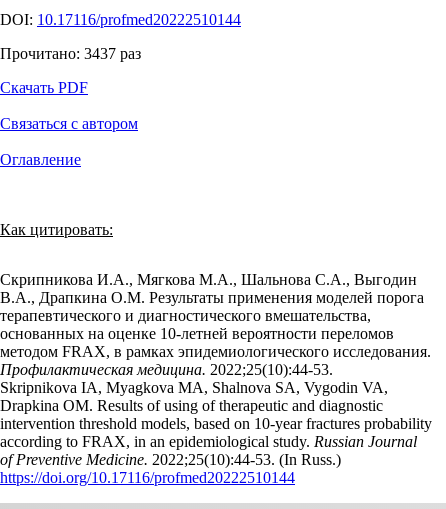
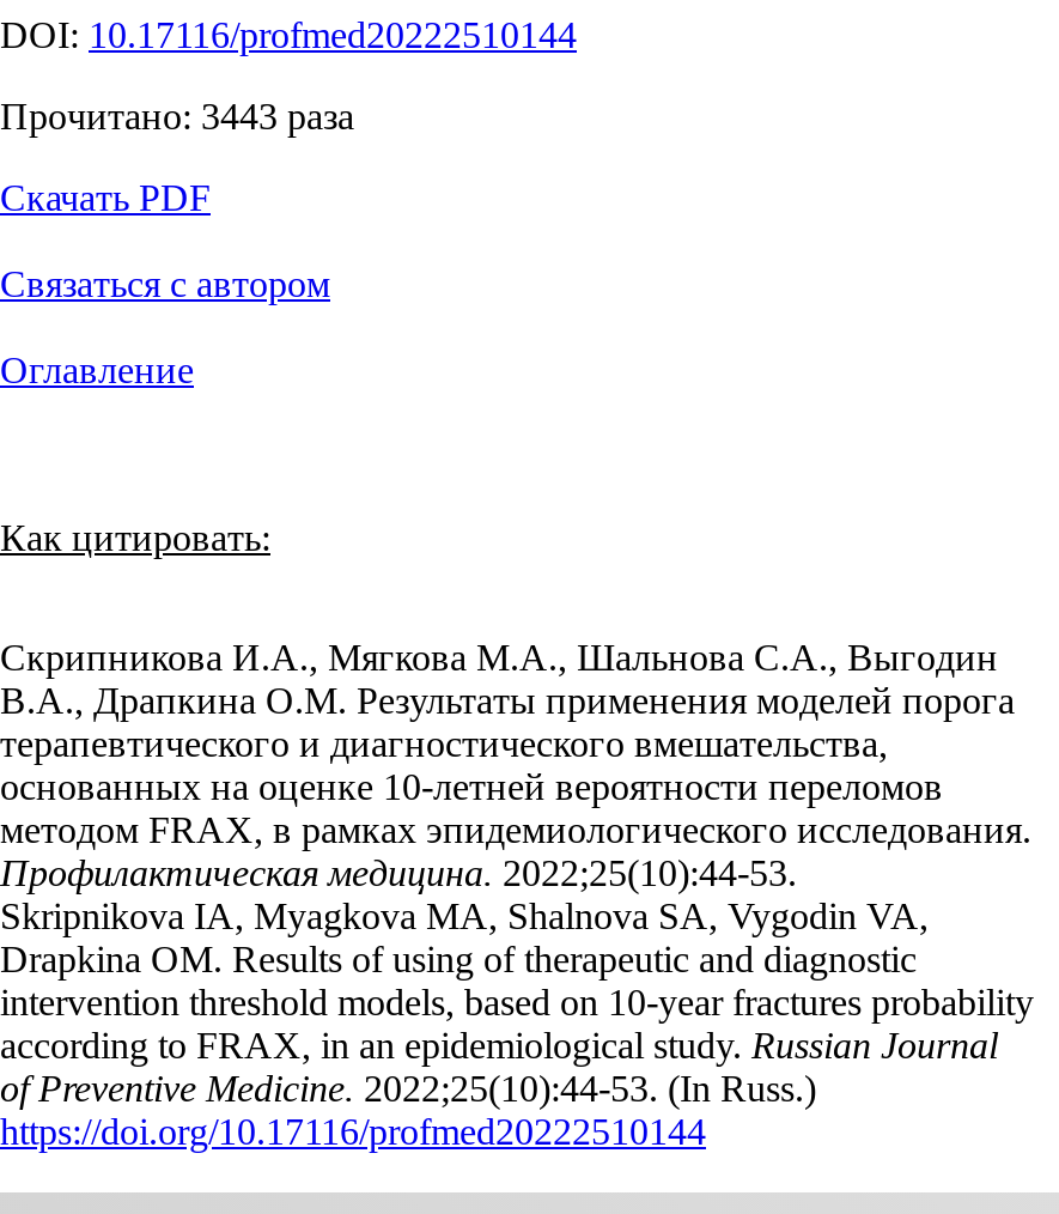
- Прочитано: 3437 раз
+ Прочитано: 3443 раза
